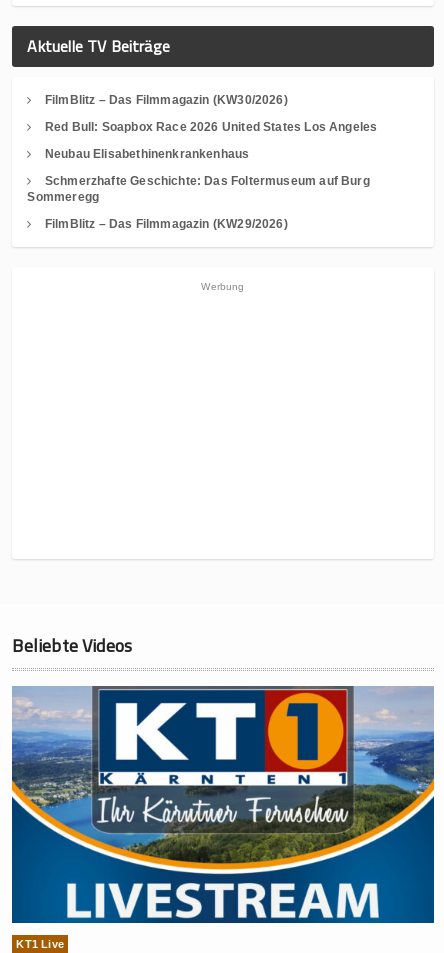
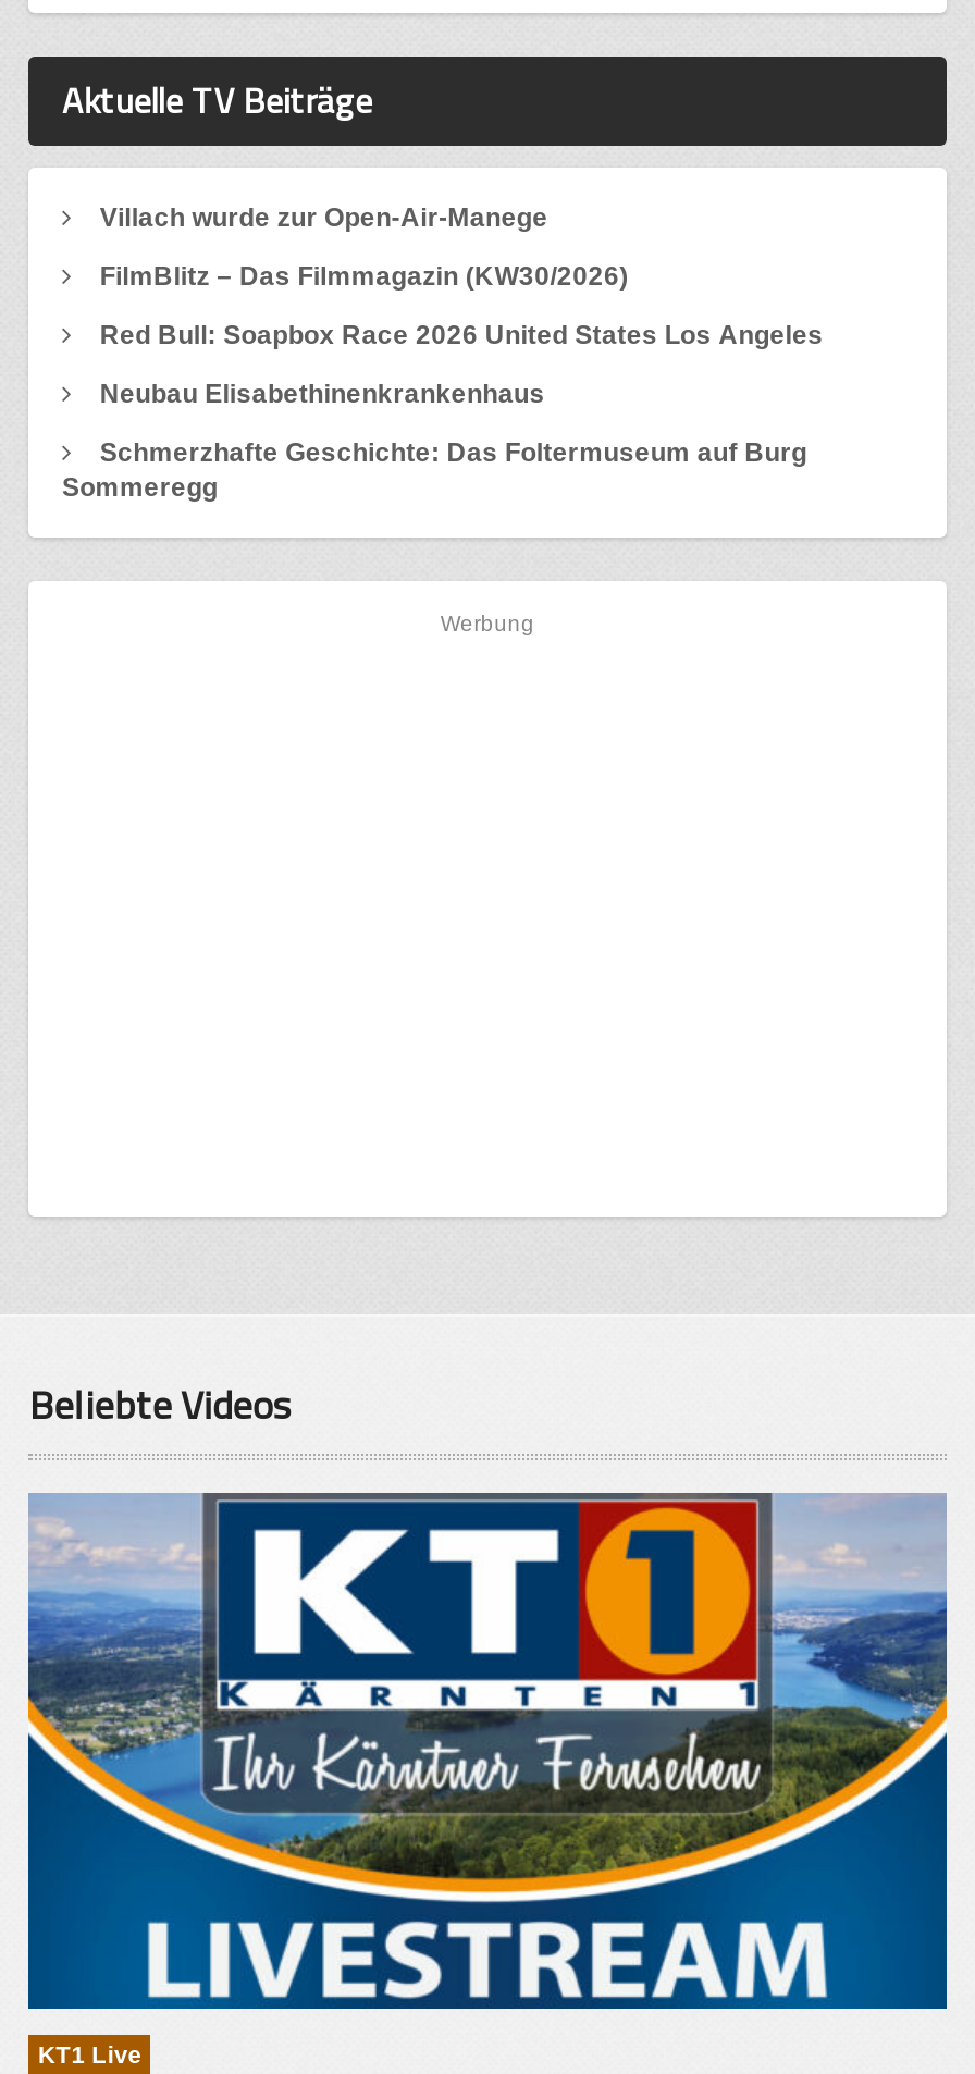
+ Villach wurde zur Open-Air-Manege

moved down: FilmBlitz – Das Filmmagazin (KW30/2026) | Red Bull: Soapbox Race 2026 United States Los Angeles | Neubau Elisabethinenkrankenhaus | Schmerzhafte Geschichte: Das Foltermuseum auf Burg | Sommeregg

- FilmBlitz – Das Filmmagazin (KW29/2026)
